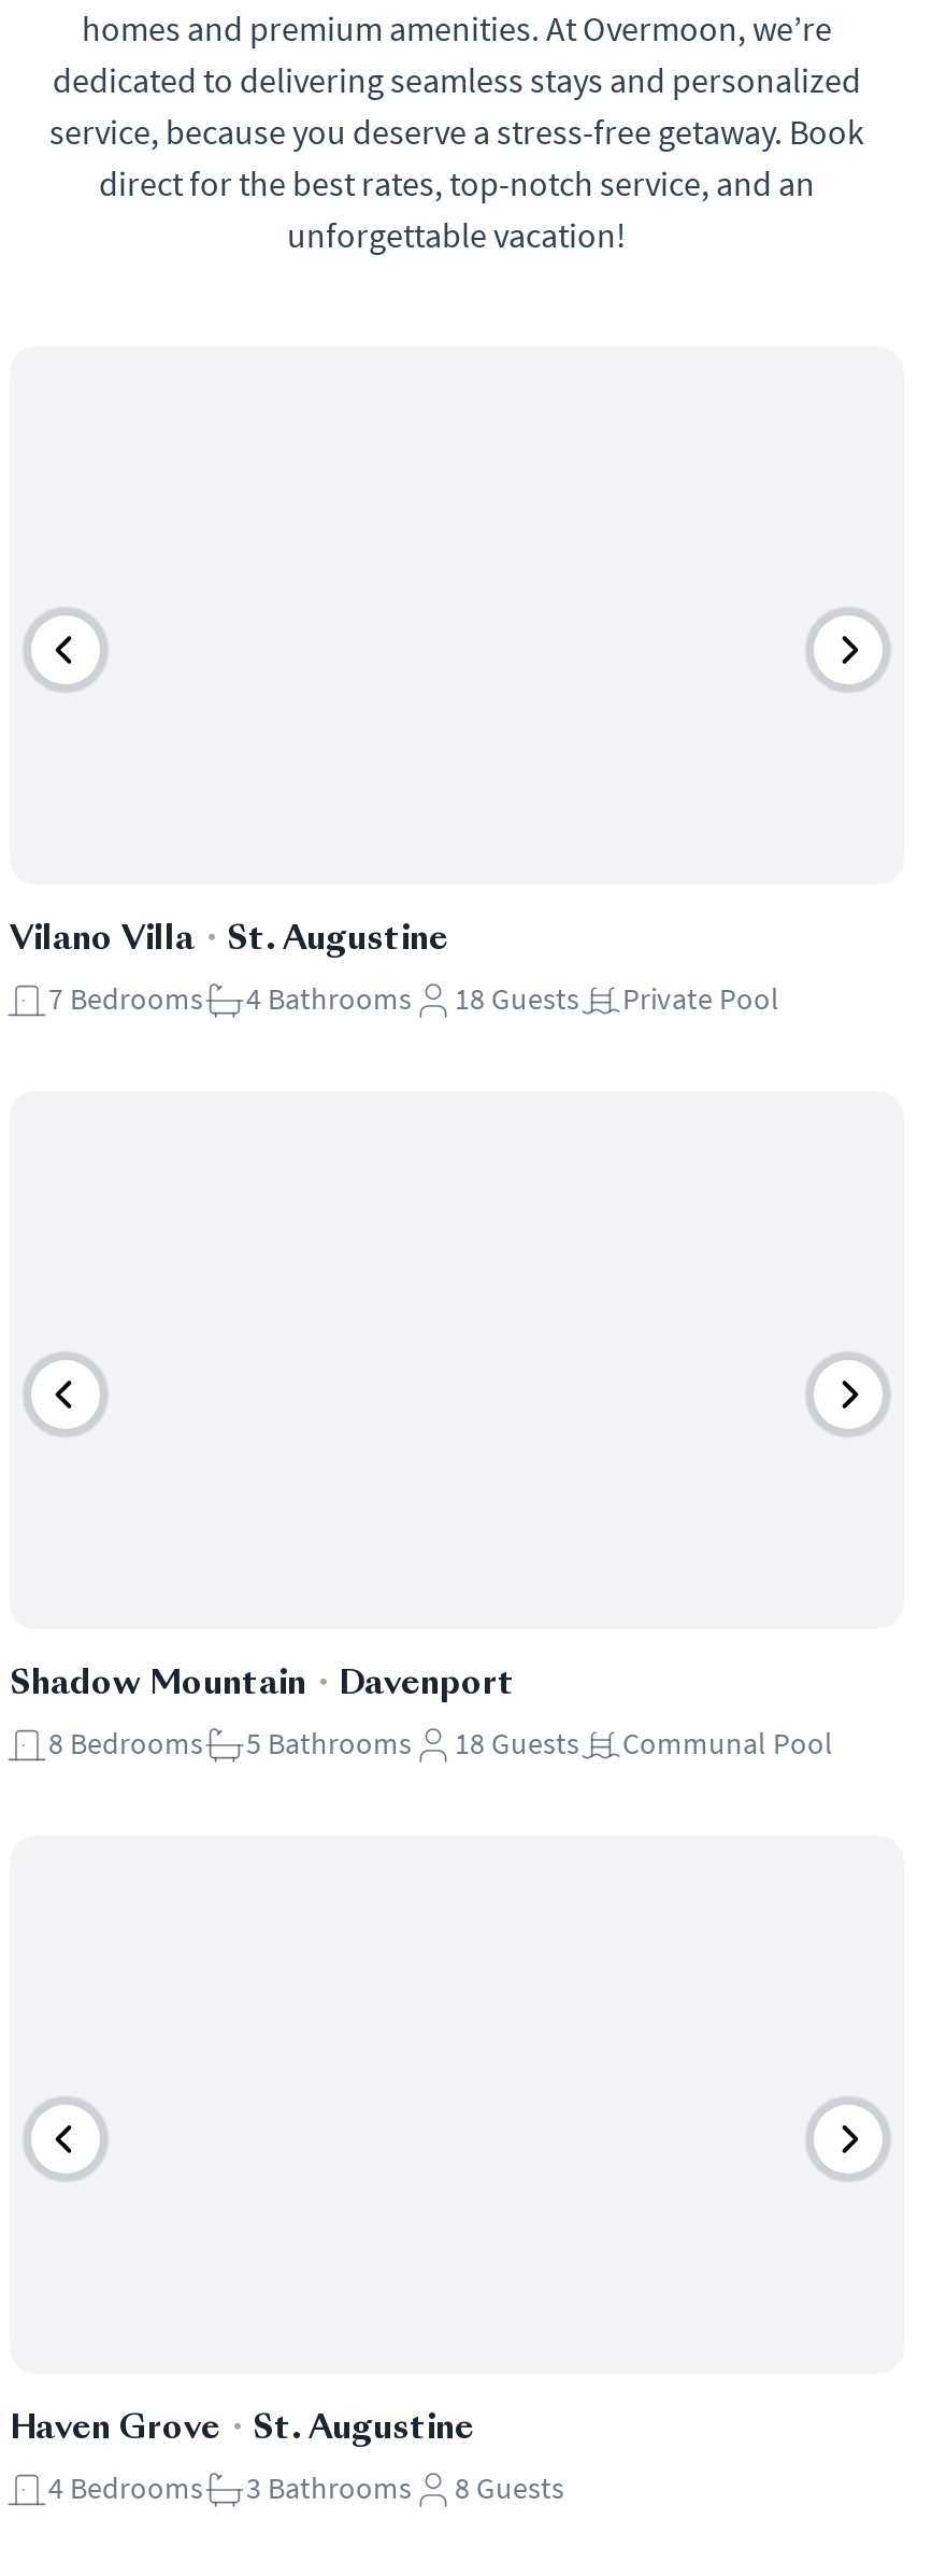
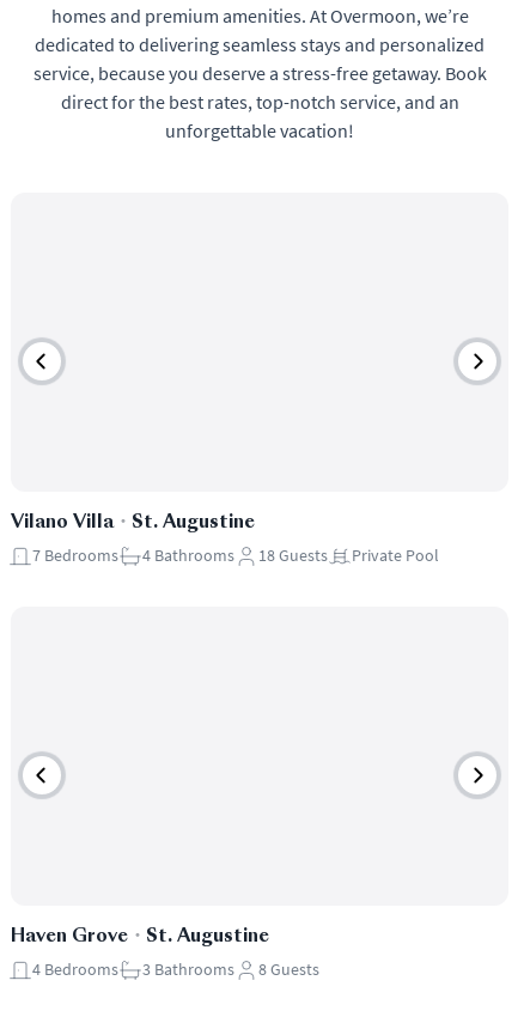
- Shadow Mountain・Davenport
- 8 Bedrooms
- 5 Bathrooms
- 18 Guests
- Communal Pool
